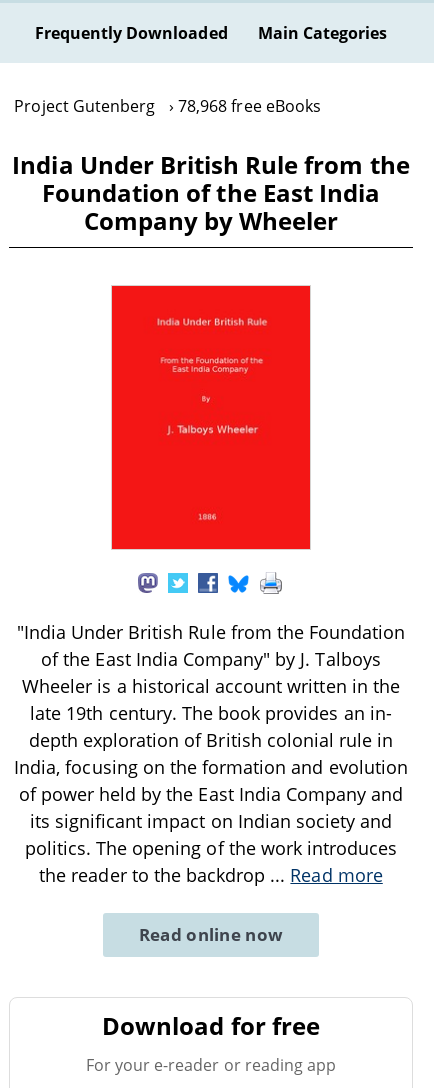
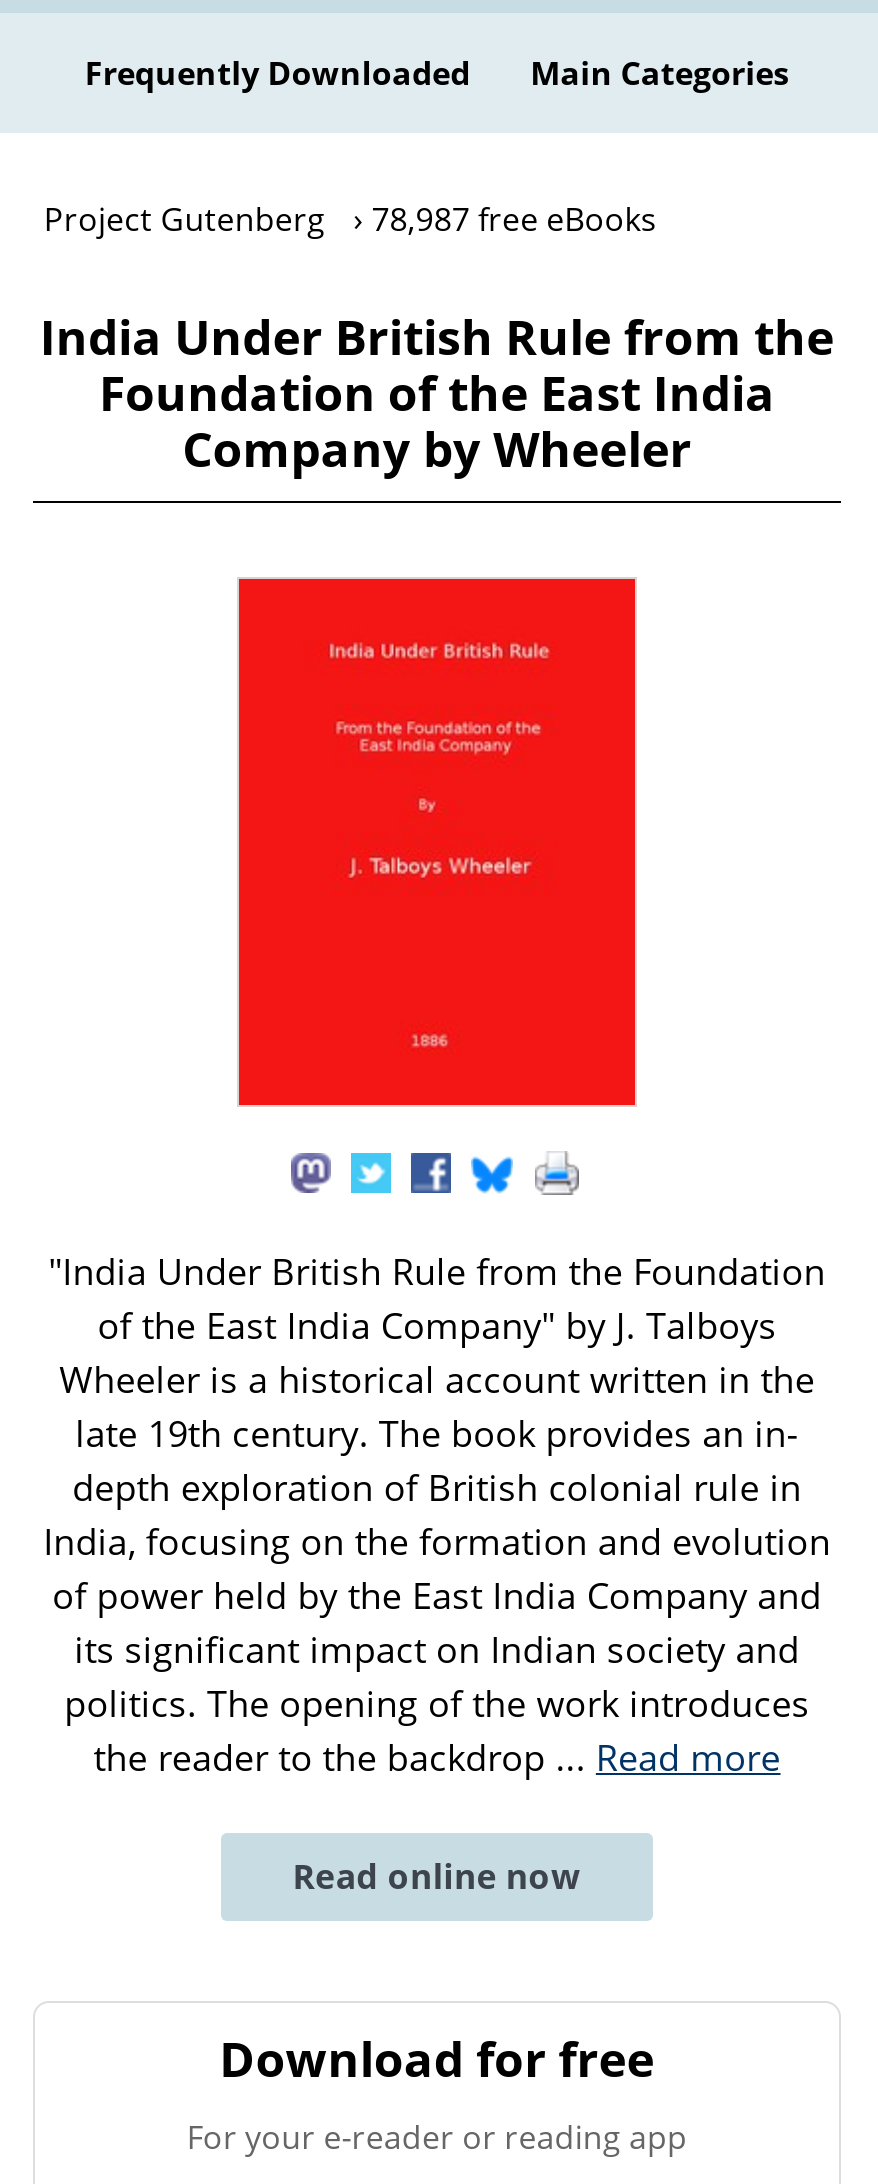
- Project Gutenberg 78,968 free eBooks
+ Project Gutenberg 78,987 free eBooks
